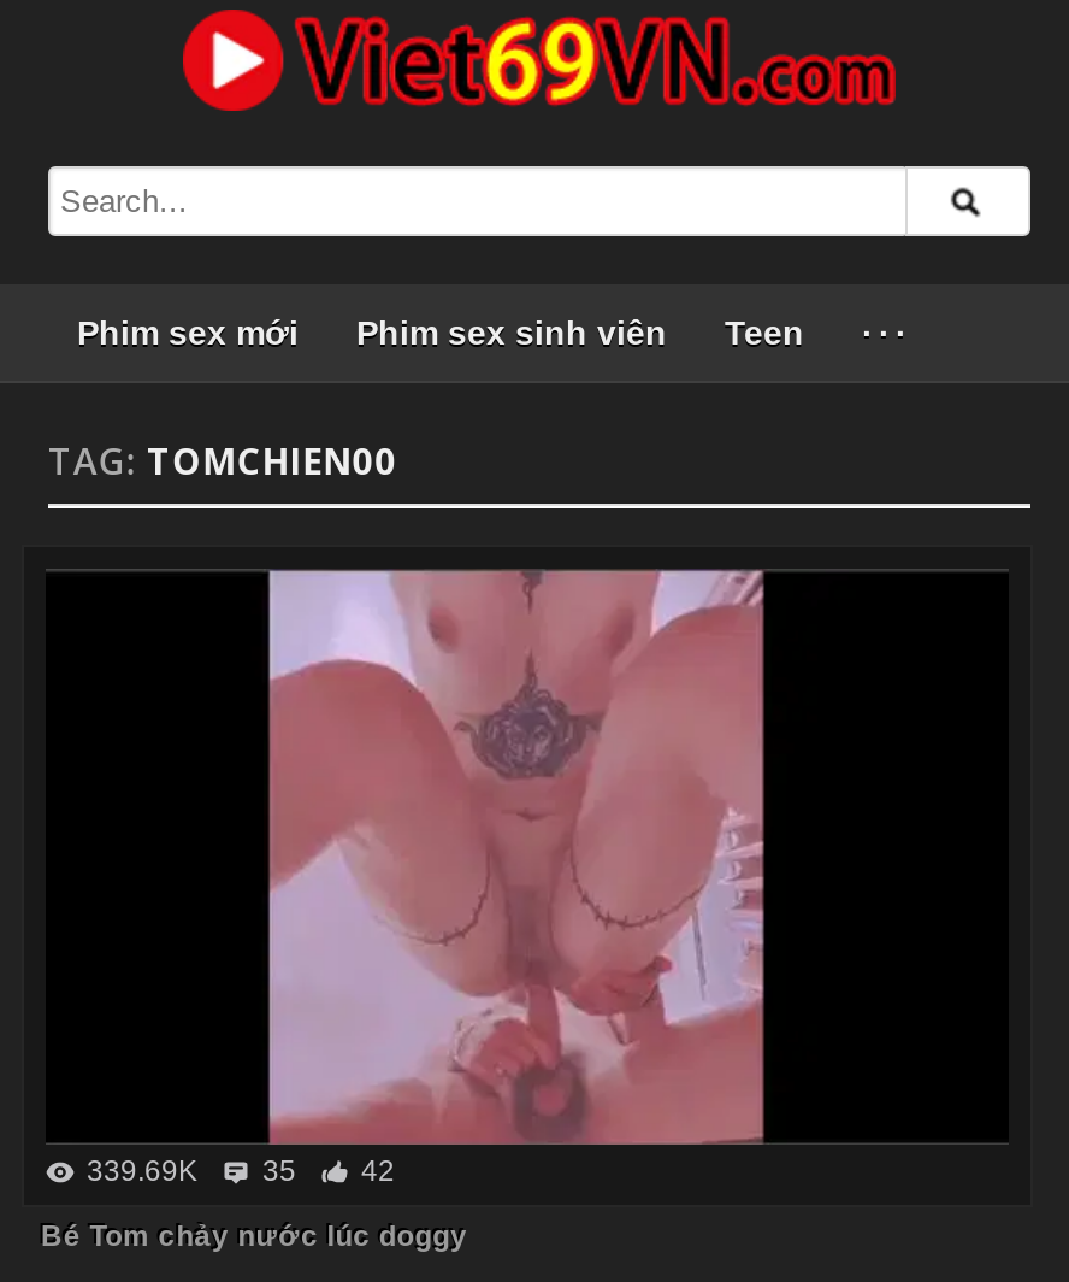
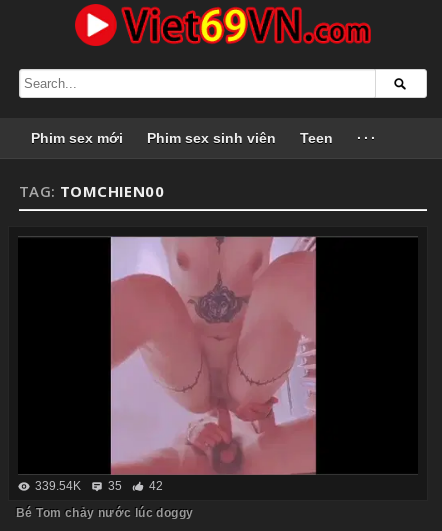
- 339.69K 35 42
+ 339.54K 35 42
